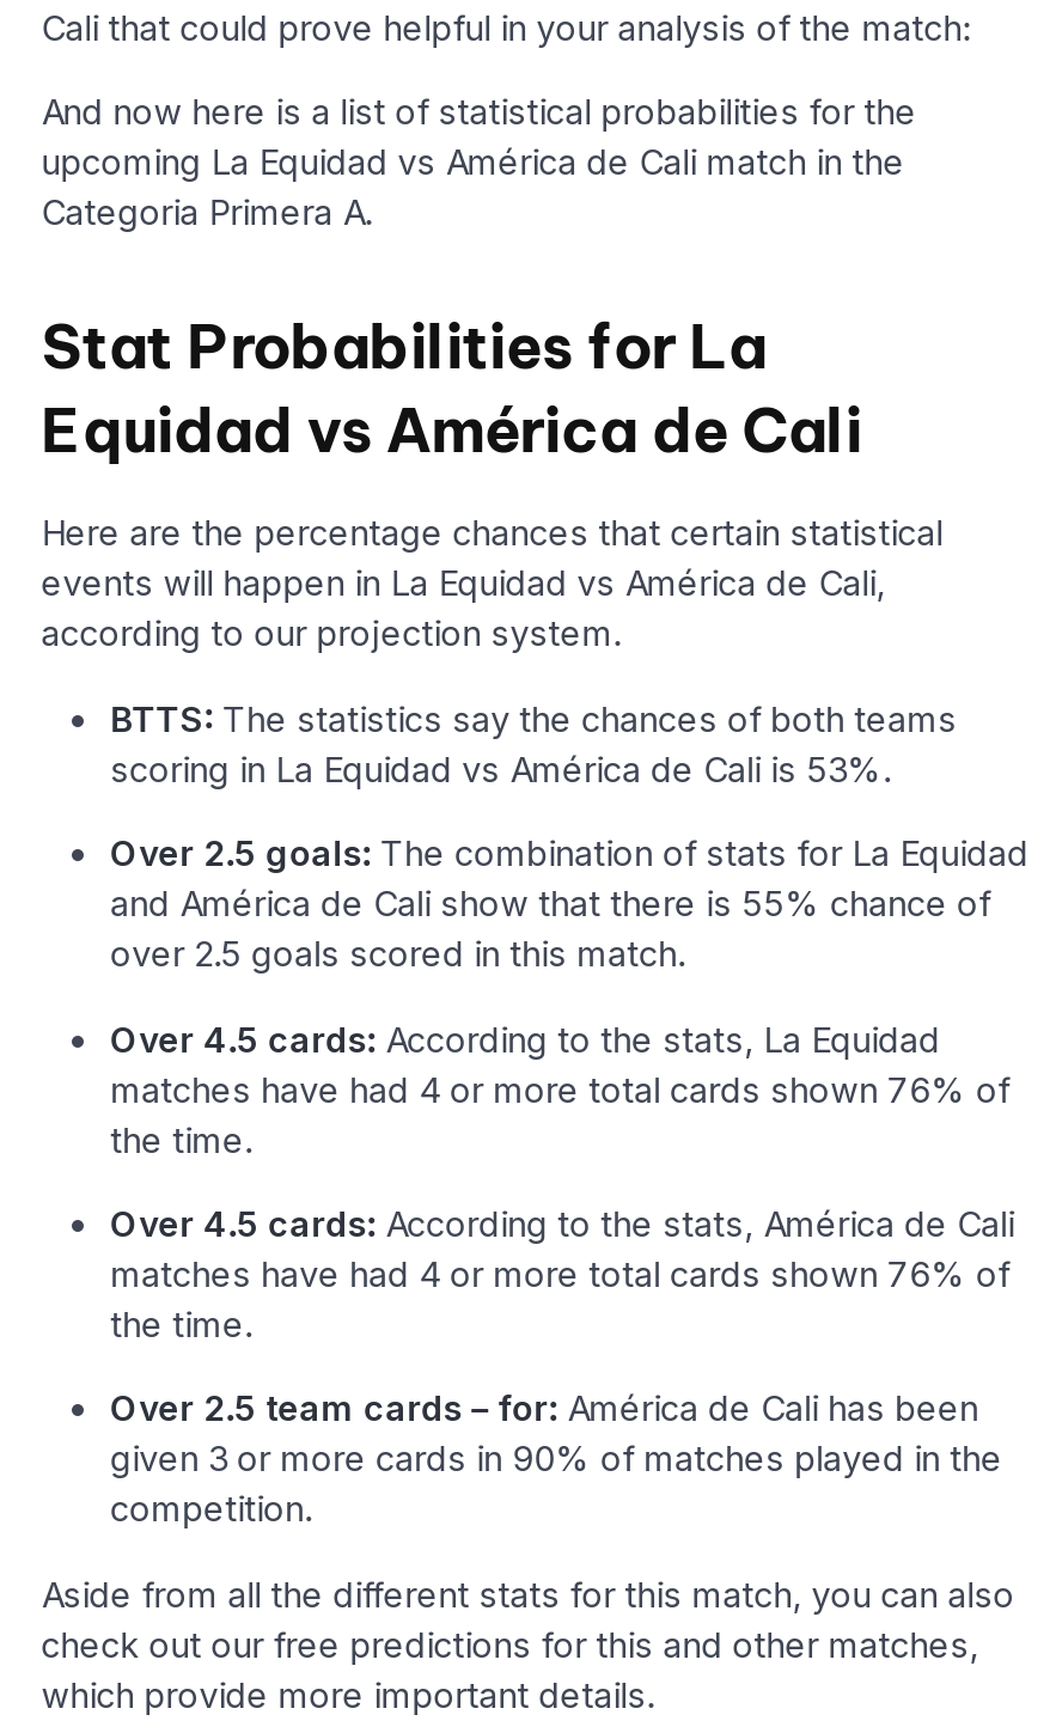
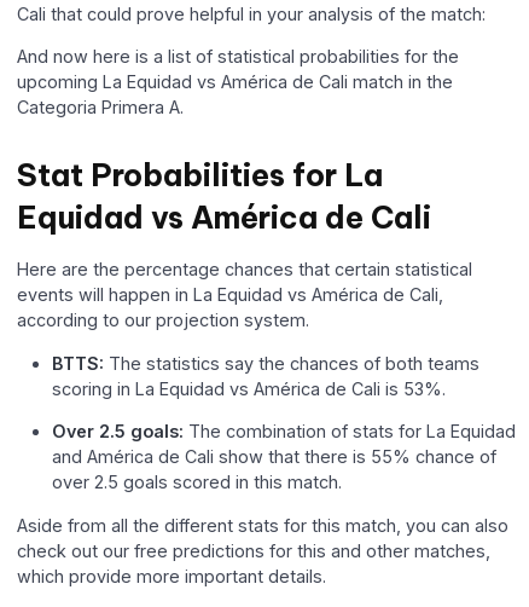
- Over 4.5 cards: According to the stats, La Equidad
- matches have had 4 or more total cards shown 76% of
- the time.
- Over 4.5 cards: According to the stats, América de Cali
- matches have had 4 or more total cards shown 76% of
- the time.
- Over 2.5 team cards – for: América de Cali has been
- given 3 or more cards in 90% of matches played in the
- competition.
